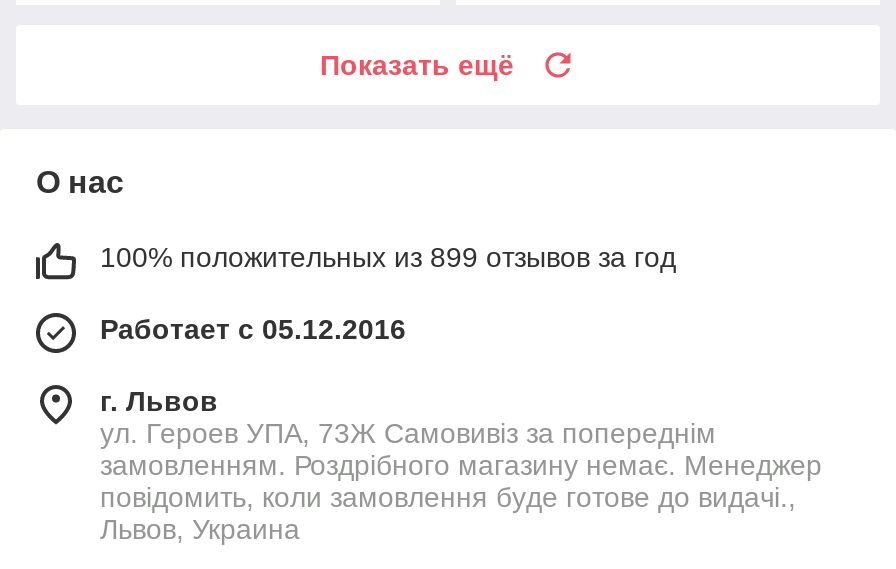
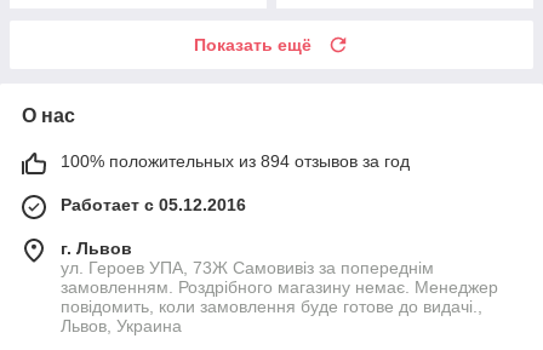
- 100% положительных из 899 отзывов за год
+ 100% положительных из 894 отзывов за год
